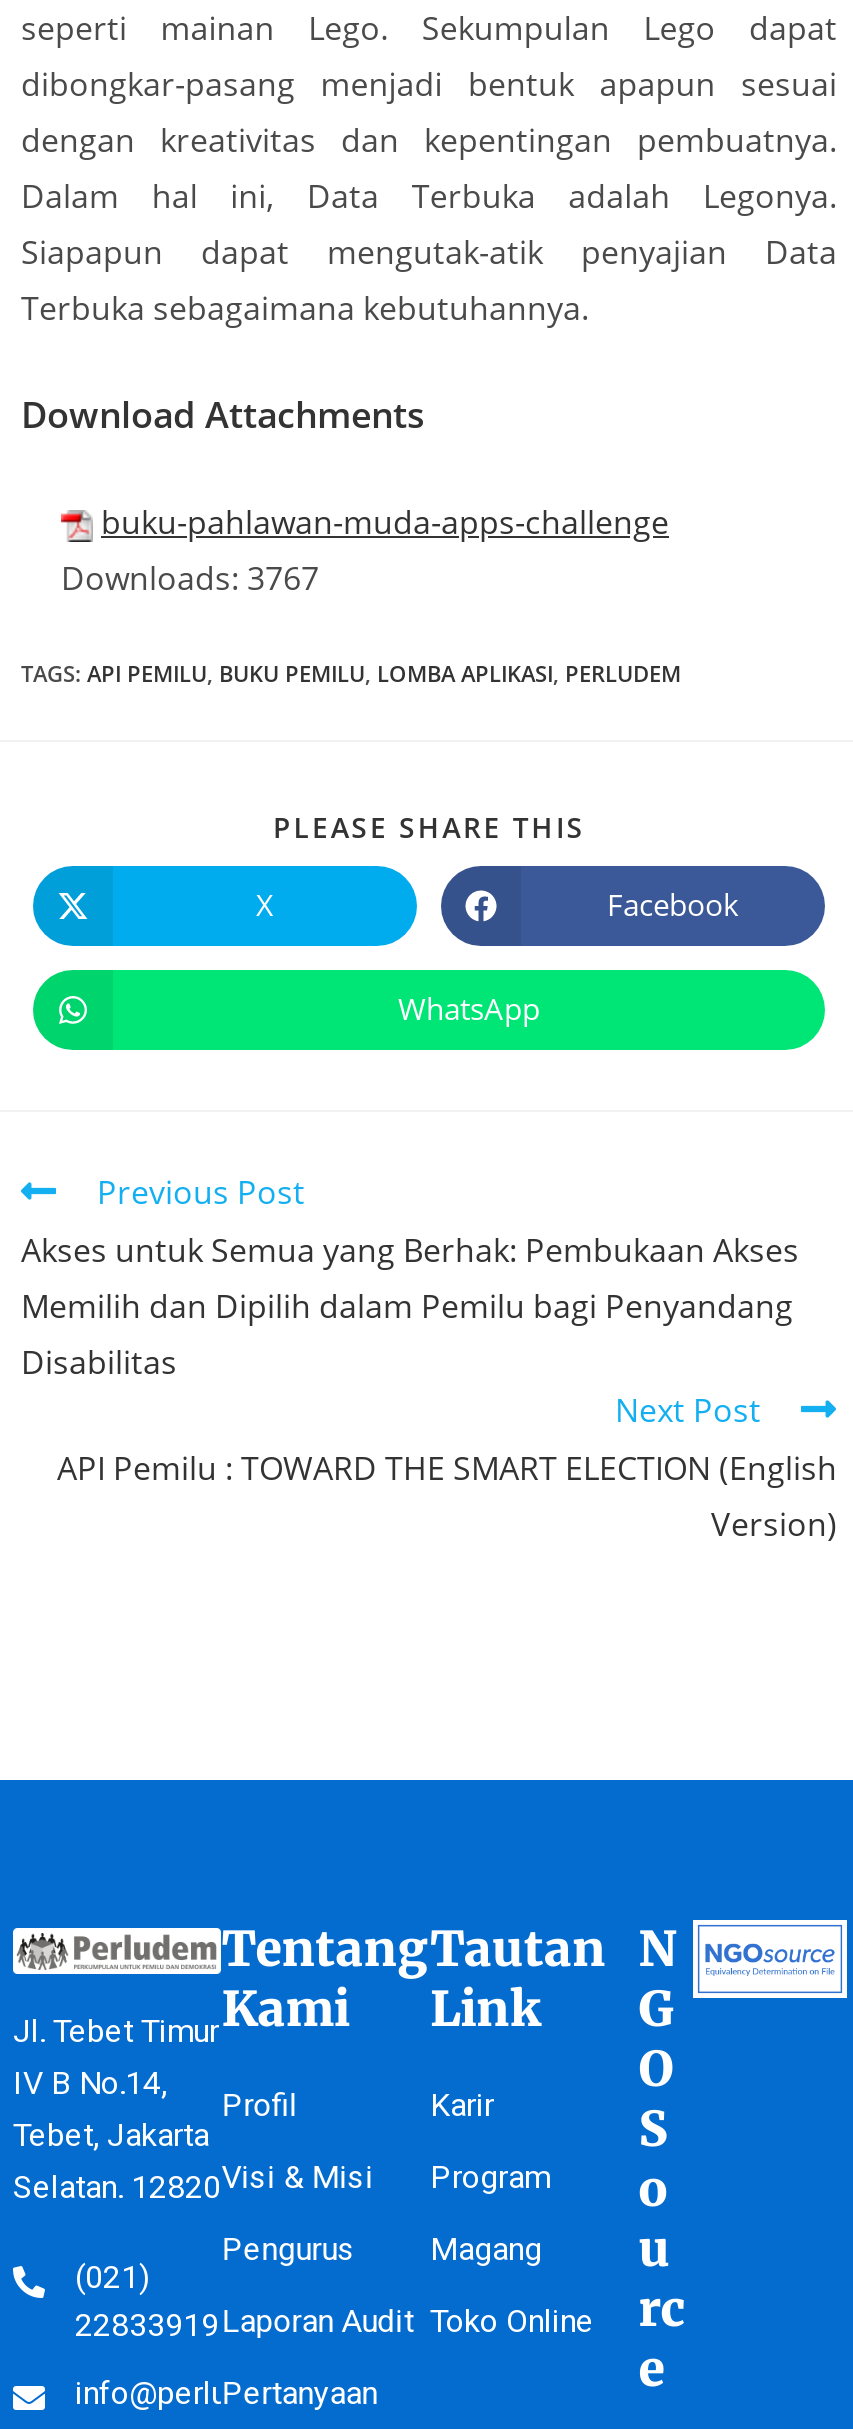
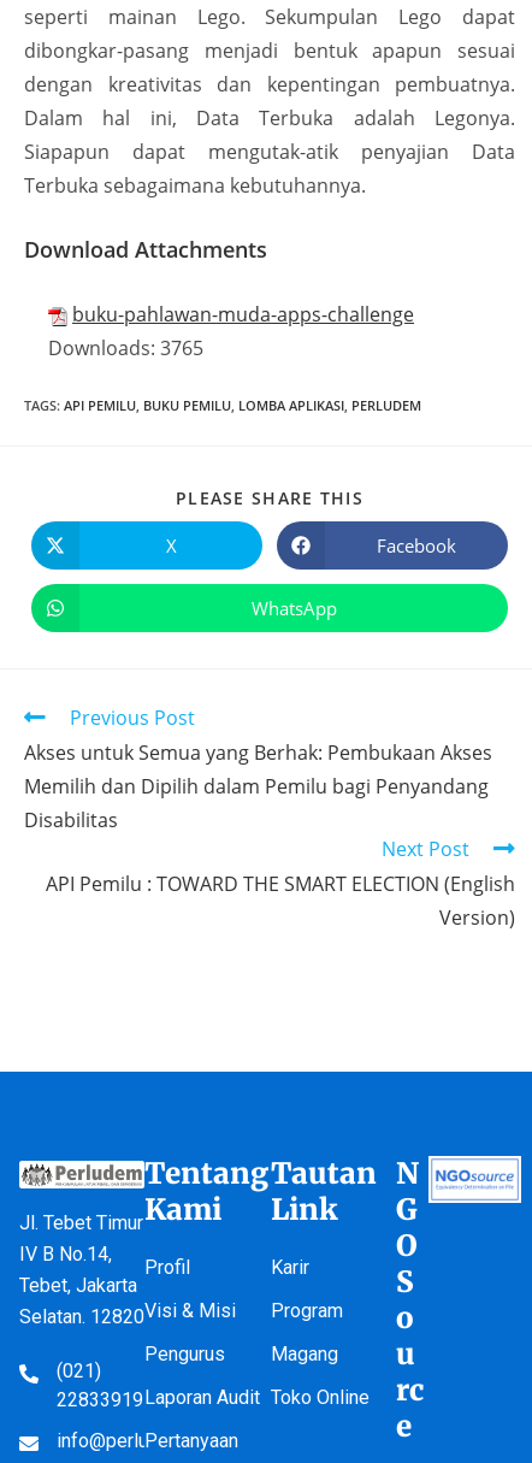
- Downloads: 3767
+ Downloads: 3765
